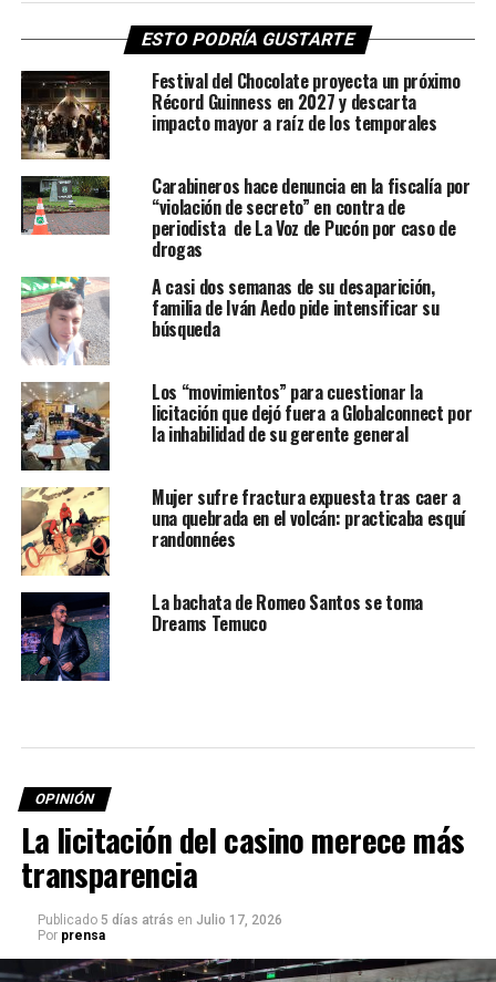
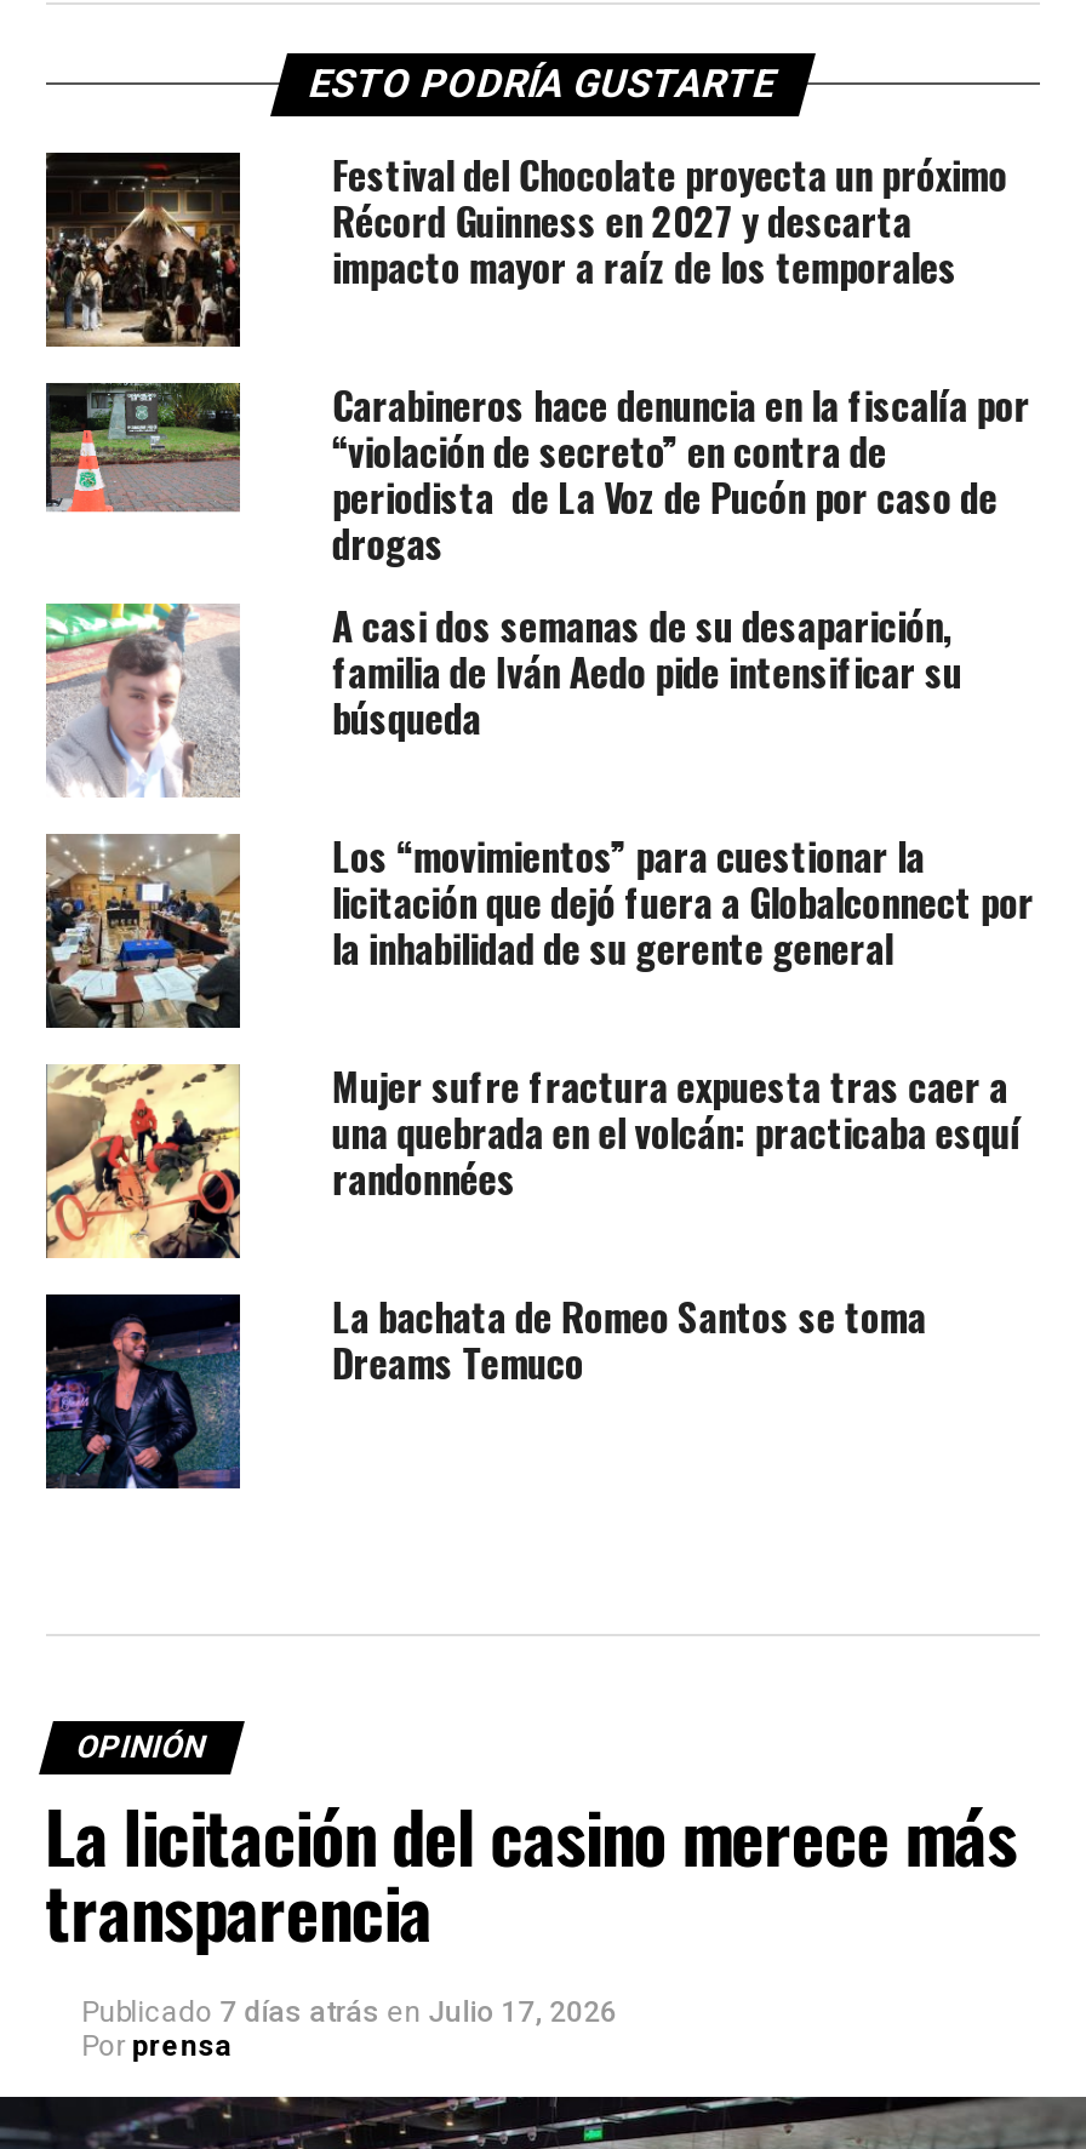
- Publicado 5 días atrás en Julio 17, 2026
+ Publicado 7 días atrás en Julio 17, 2026
